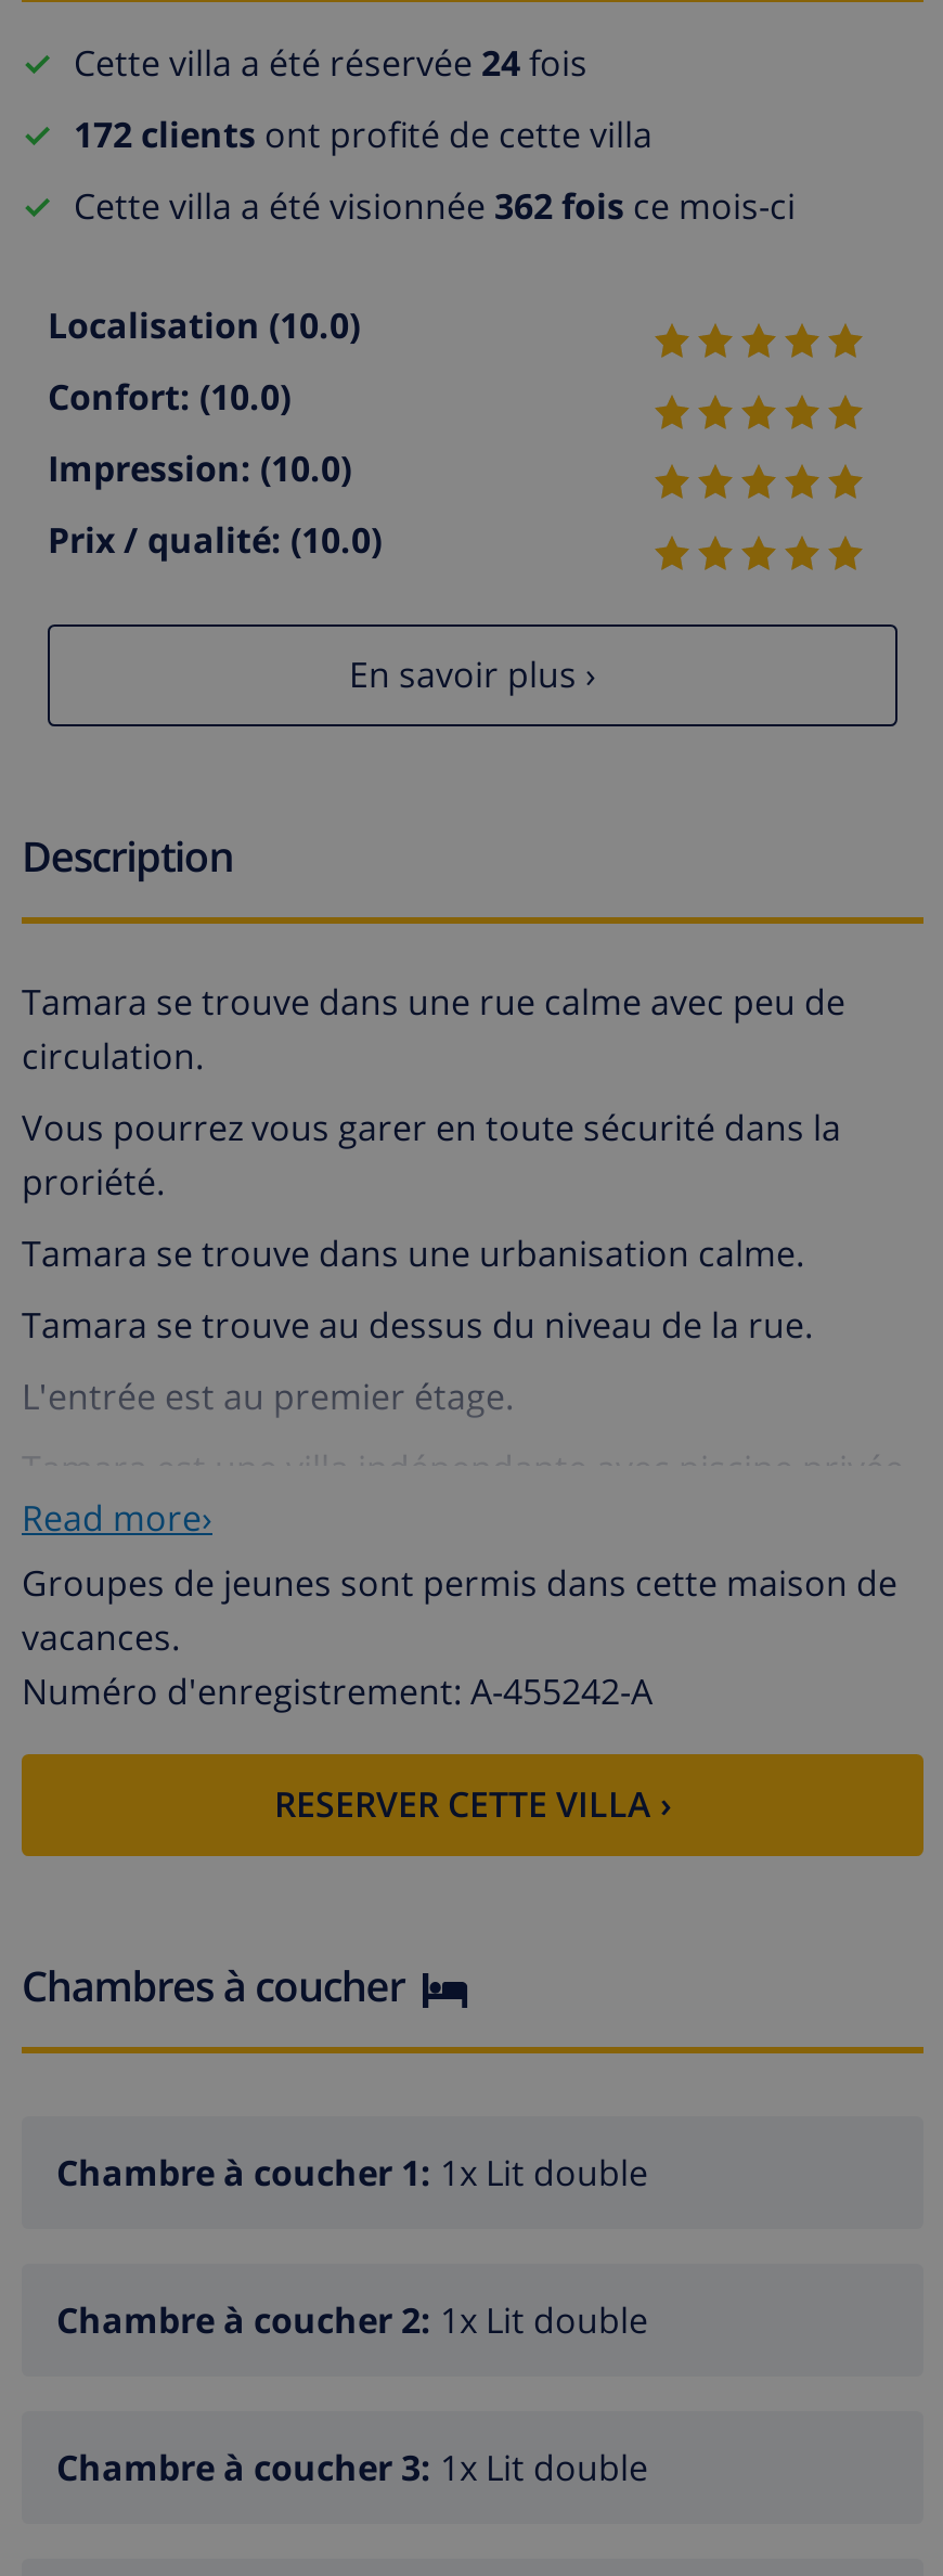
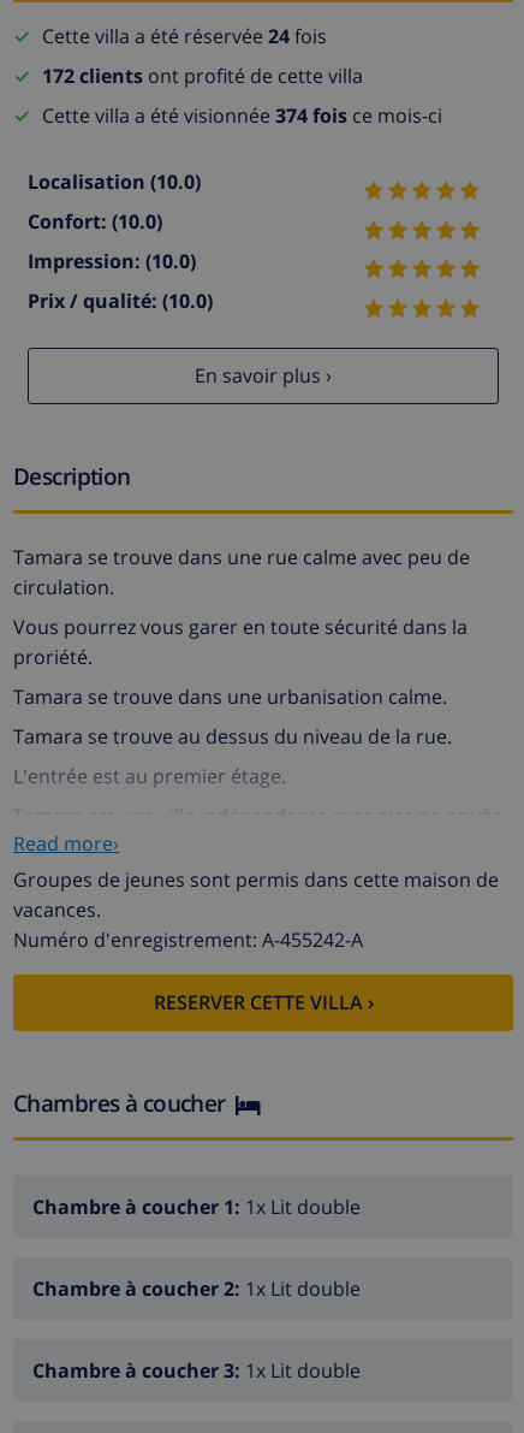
- Cette villa a été visionnée 362 fois ce mois-ci
+ Cette villa a été visionnée 374 fois ce mois-ci
